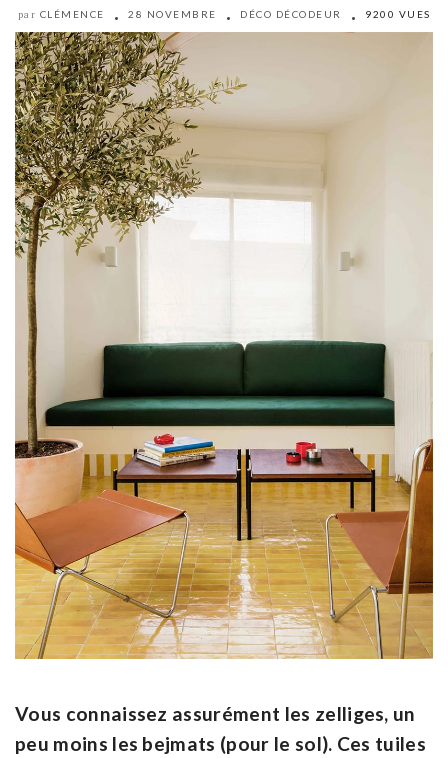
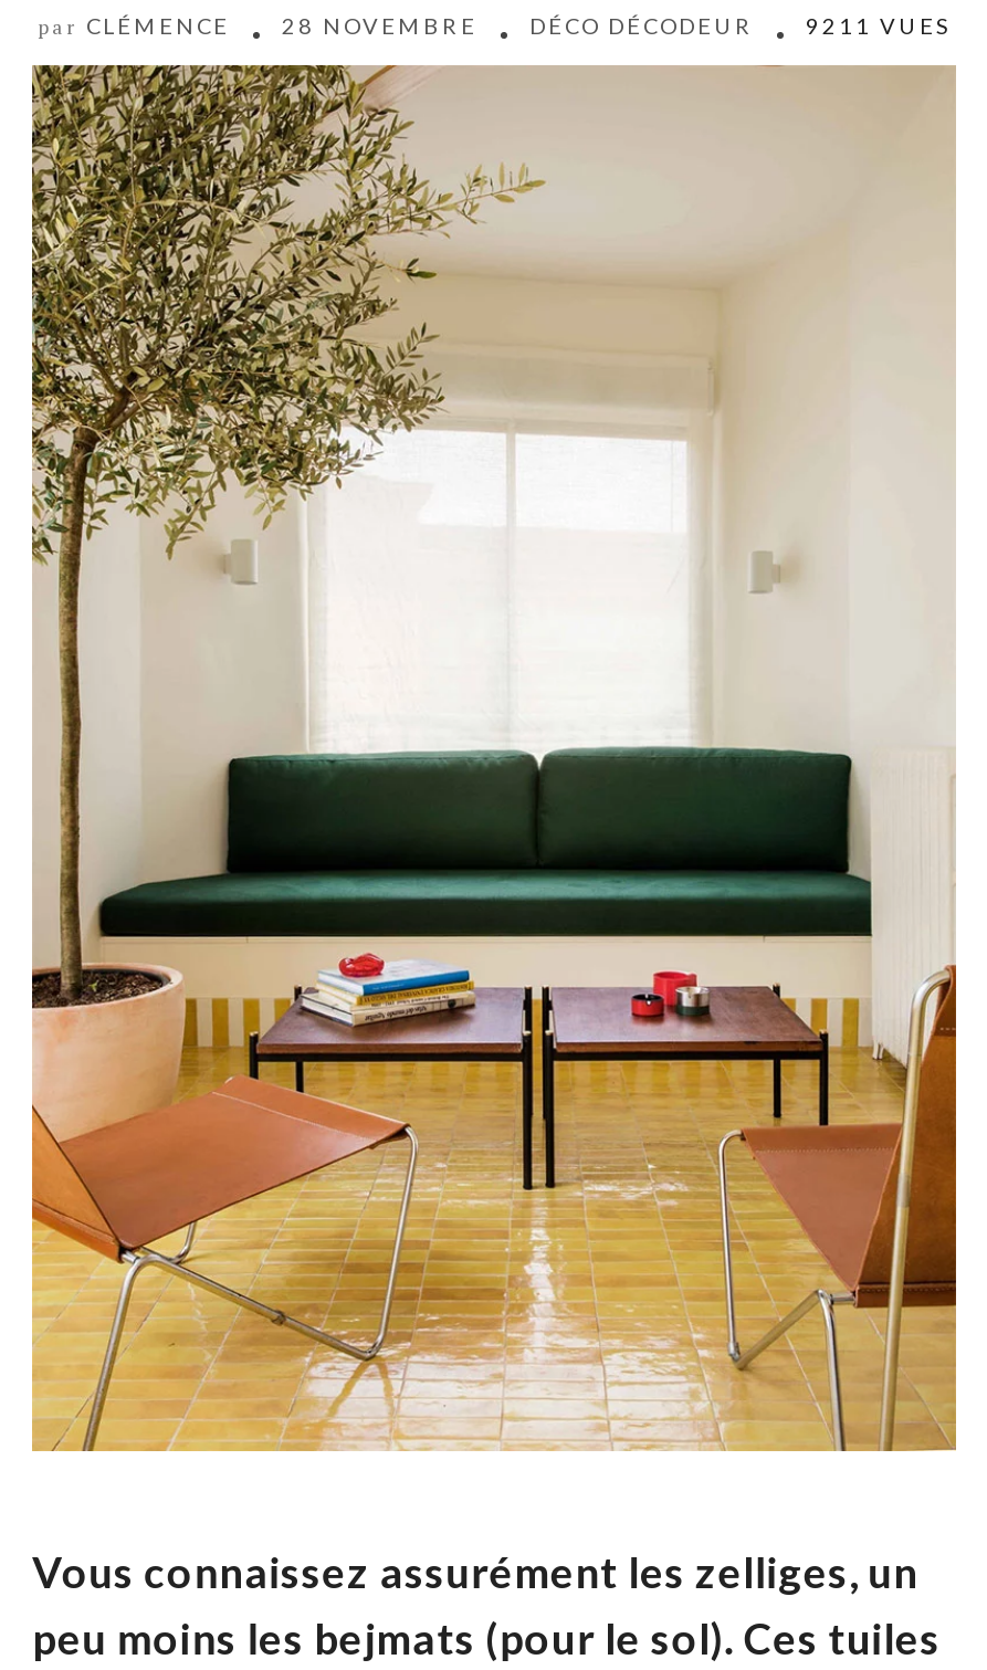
- par CLÉMENCE 28 NOVEMBRE DÉCO DÉCODEUR 9200 VUES
+ par CLÉMENCE 28 NOVEMBRE DÉCO DÉCODEUR 9211 VUES
